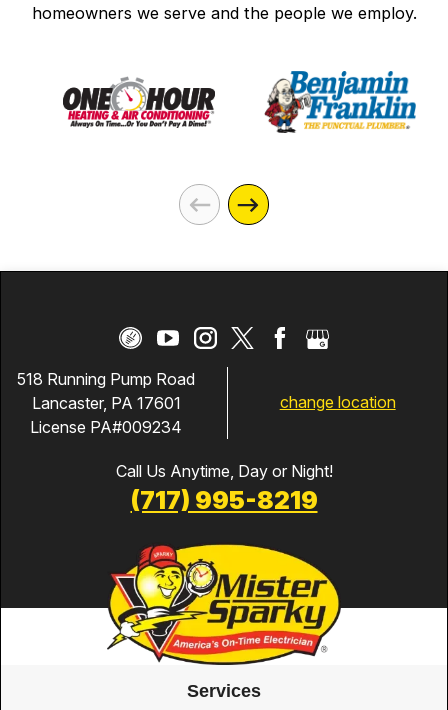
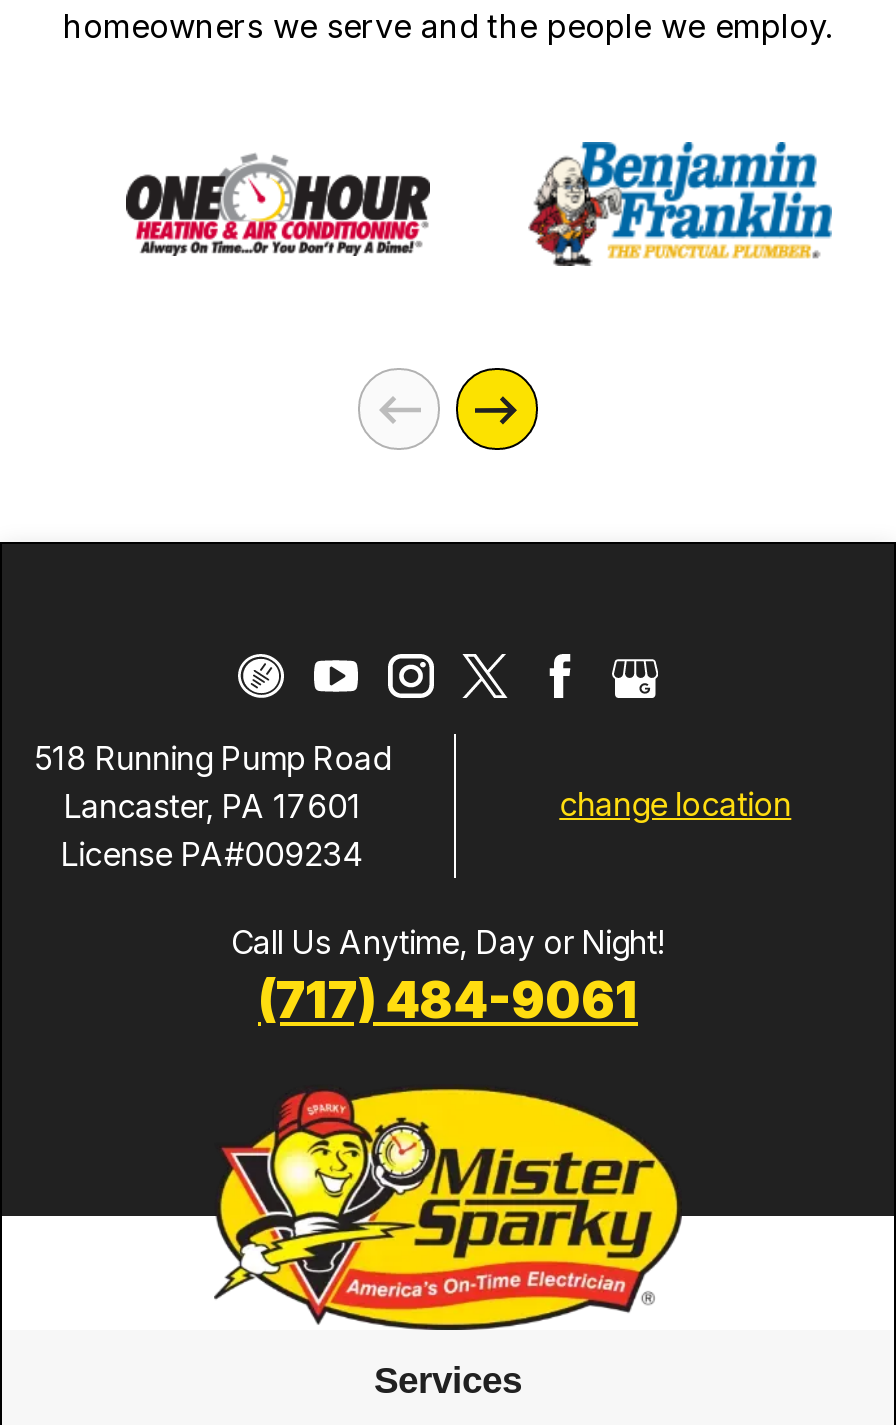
- (717) 995-8219
+ (717) 484-9061
